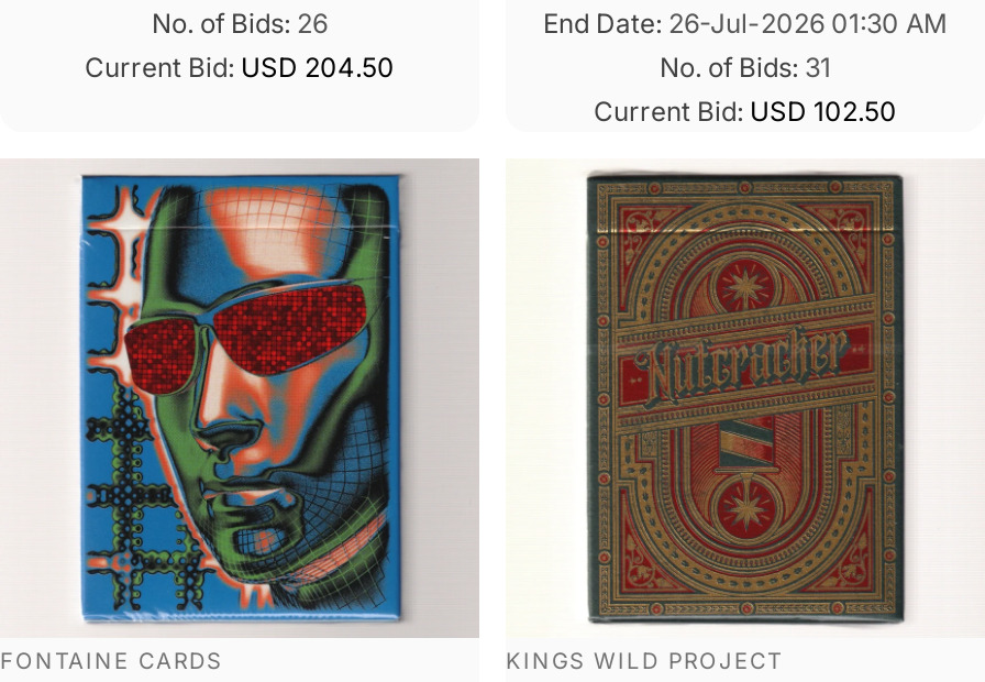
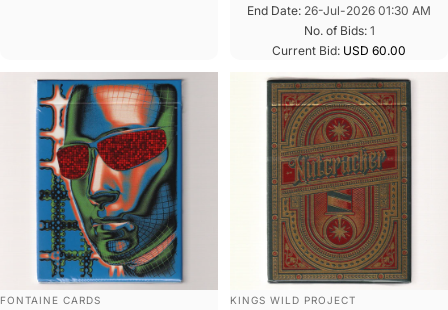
- No. of Bids: 26
- Current Bid: USD 204.50

- No. of Bids: 31
+ No. of Bids: 1

- Current Bid: USD 102.50
+ Current Bid: USD 60.00
